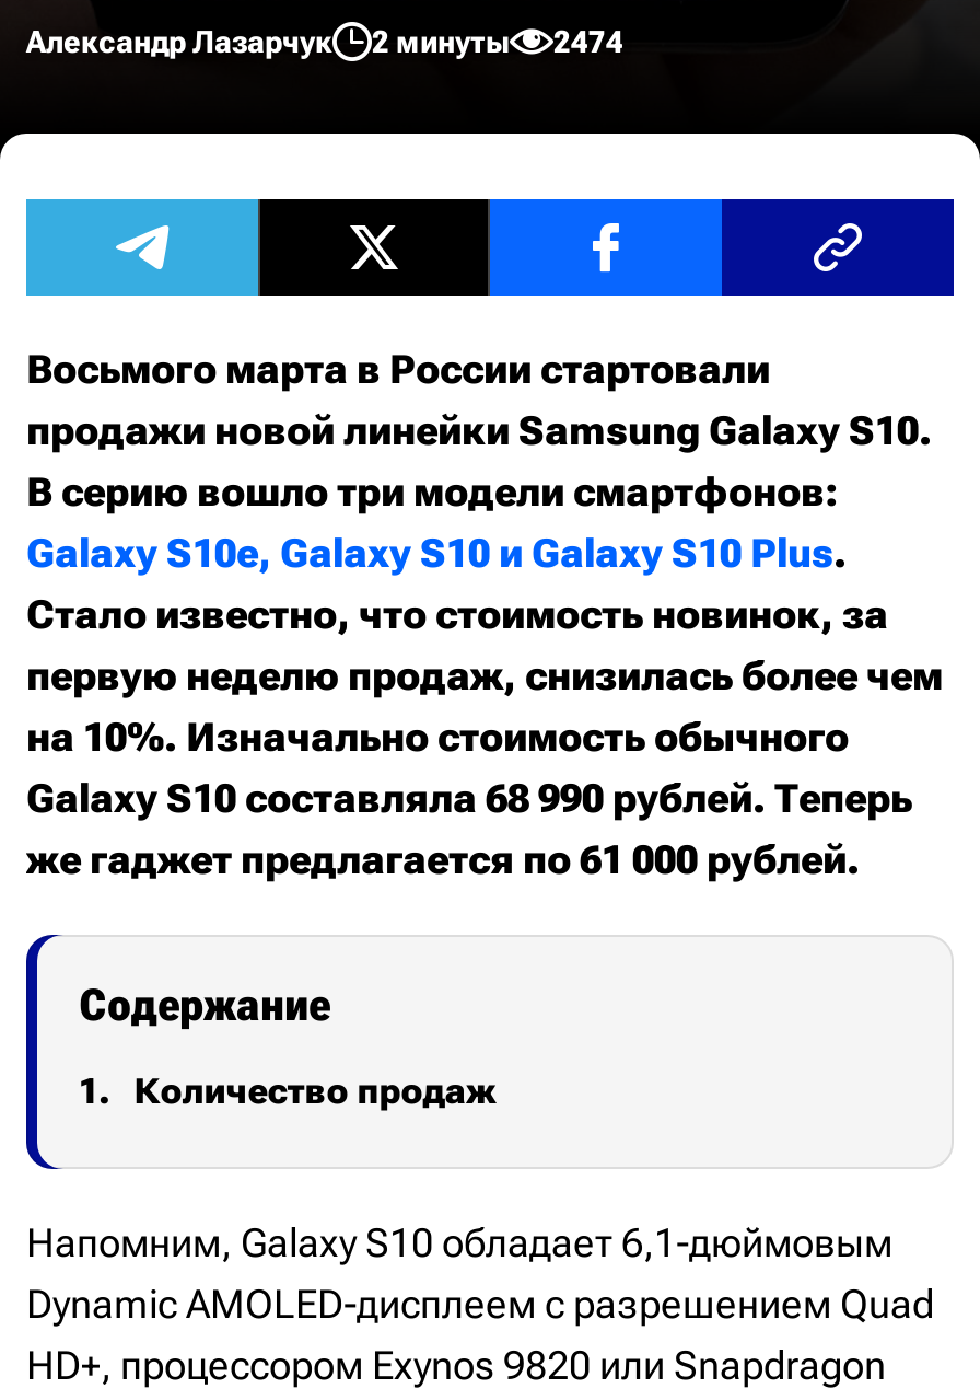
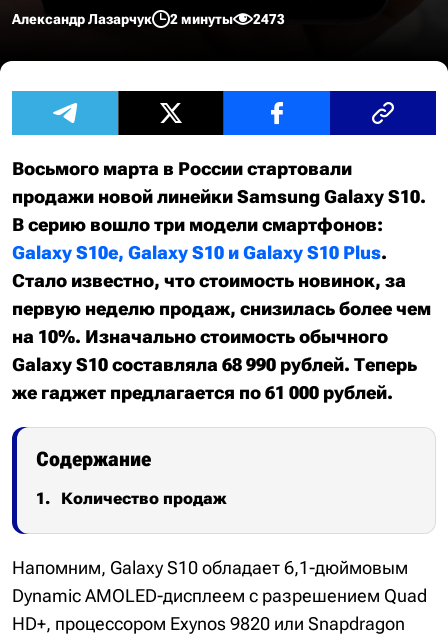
- Александр Лазарчук 2 минуты 2474
+ Александр Лазарчук 2 минуты 2473
